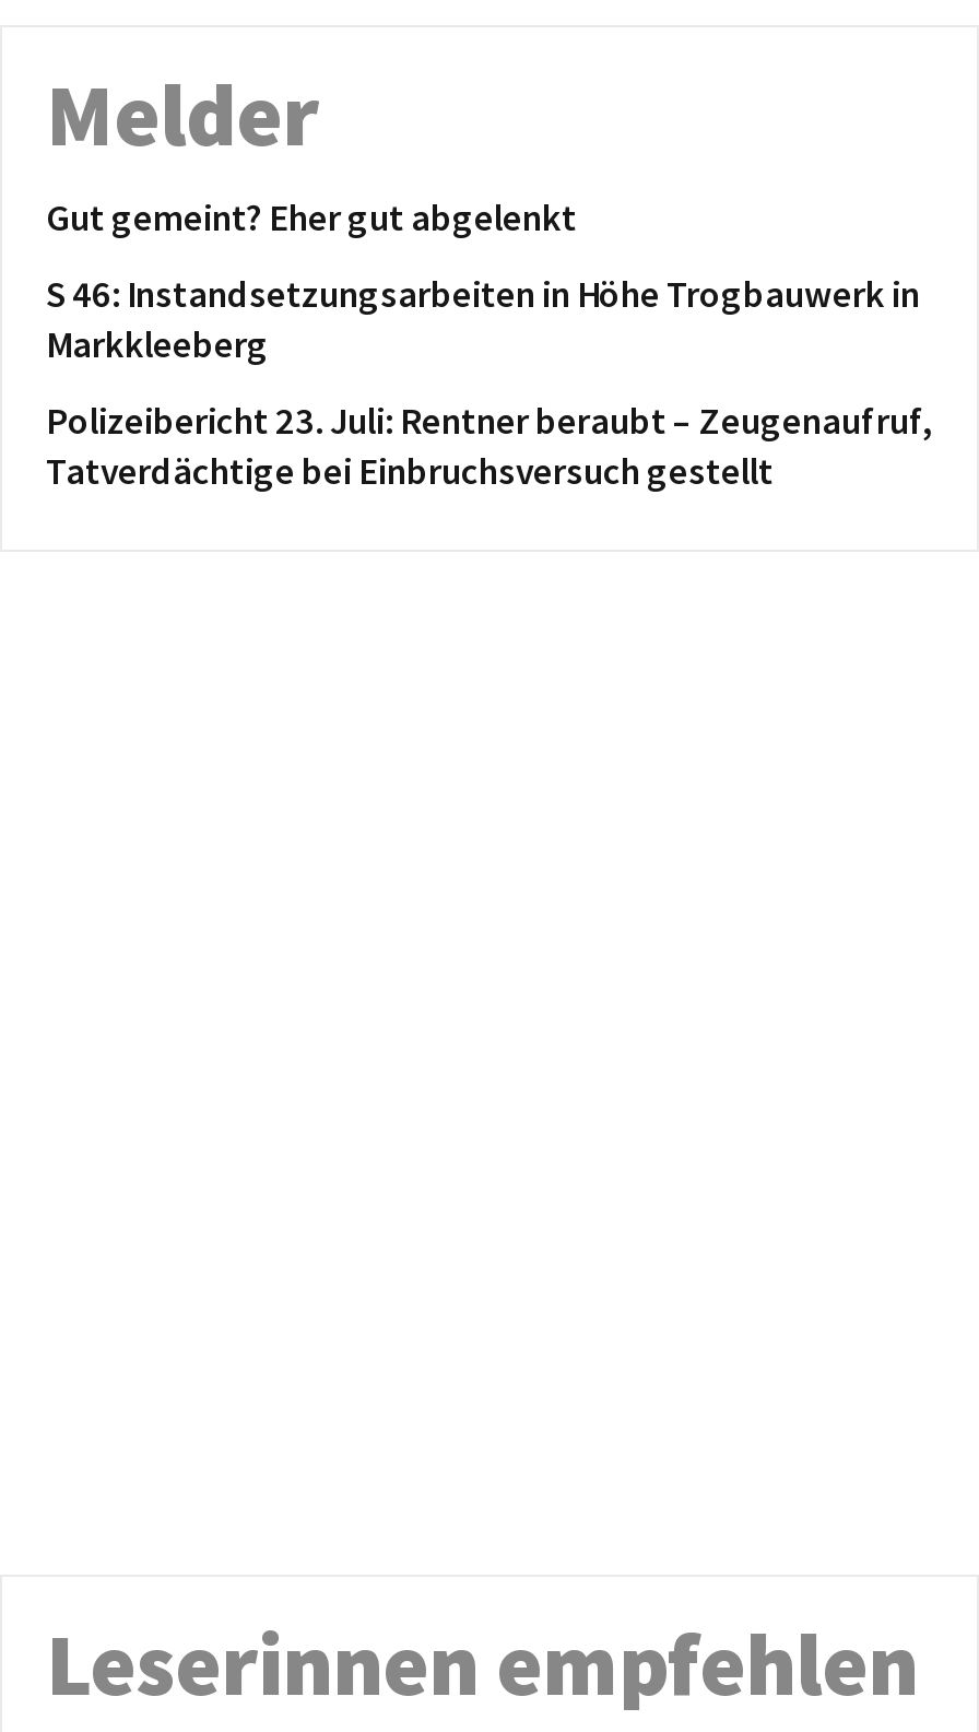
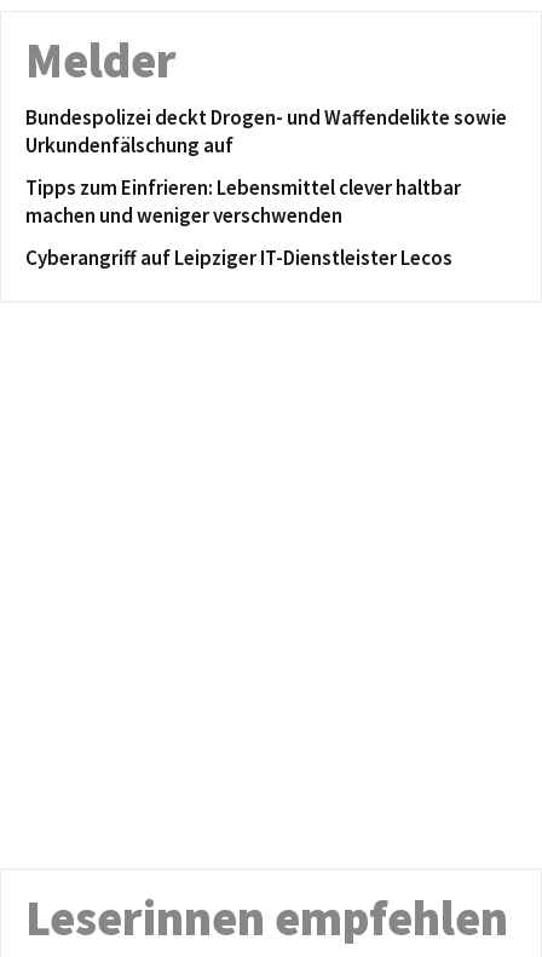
- Gut gemeint? Eher gut abgelenkt
+ Bundespolizei deckt Drogen- und Waffendelikte sowie
+ Urkundenfälschung auf

- S 46: Instandsetzungsarbeiten in Höhe Trogbauwerk in
- Markkleeberg
+ Tipps zum Einfrieren: Lebensmittel clever haltbar
+ machen und weniger verschwenden

- Polizeibericht 23. Juli: Rentner beraubt – Zeugenaufruf,
- Tatverdächtige bei Einbruchsversuch gestellt
+ Cyberangriff auf Leipziger IT-Dienstleister Lecos
